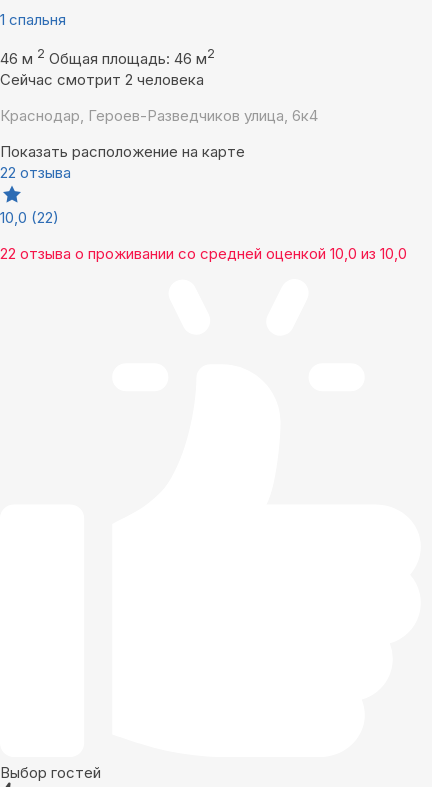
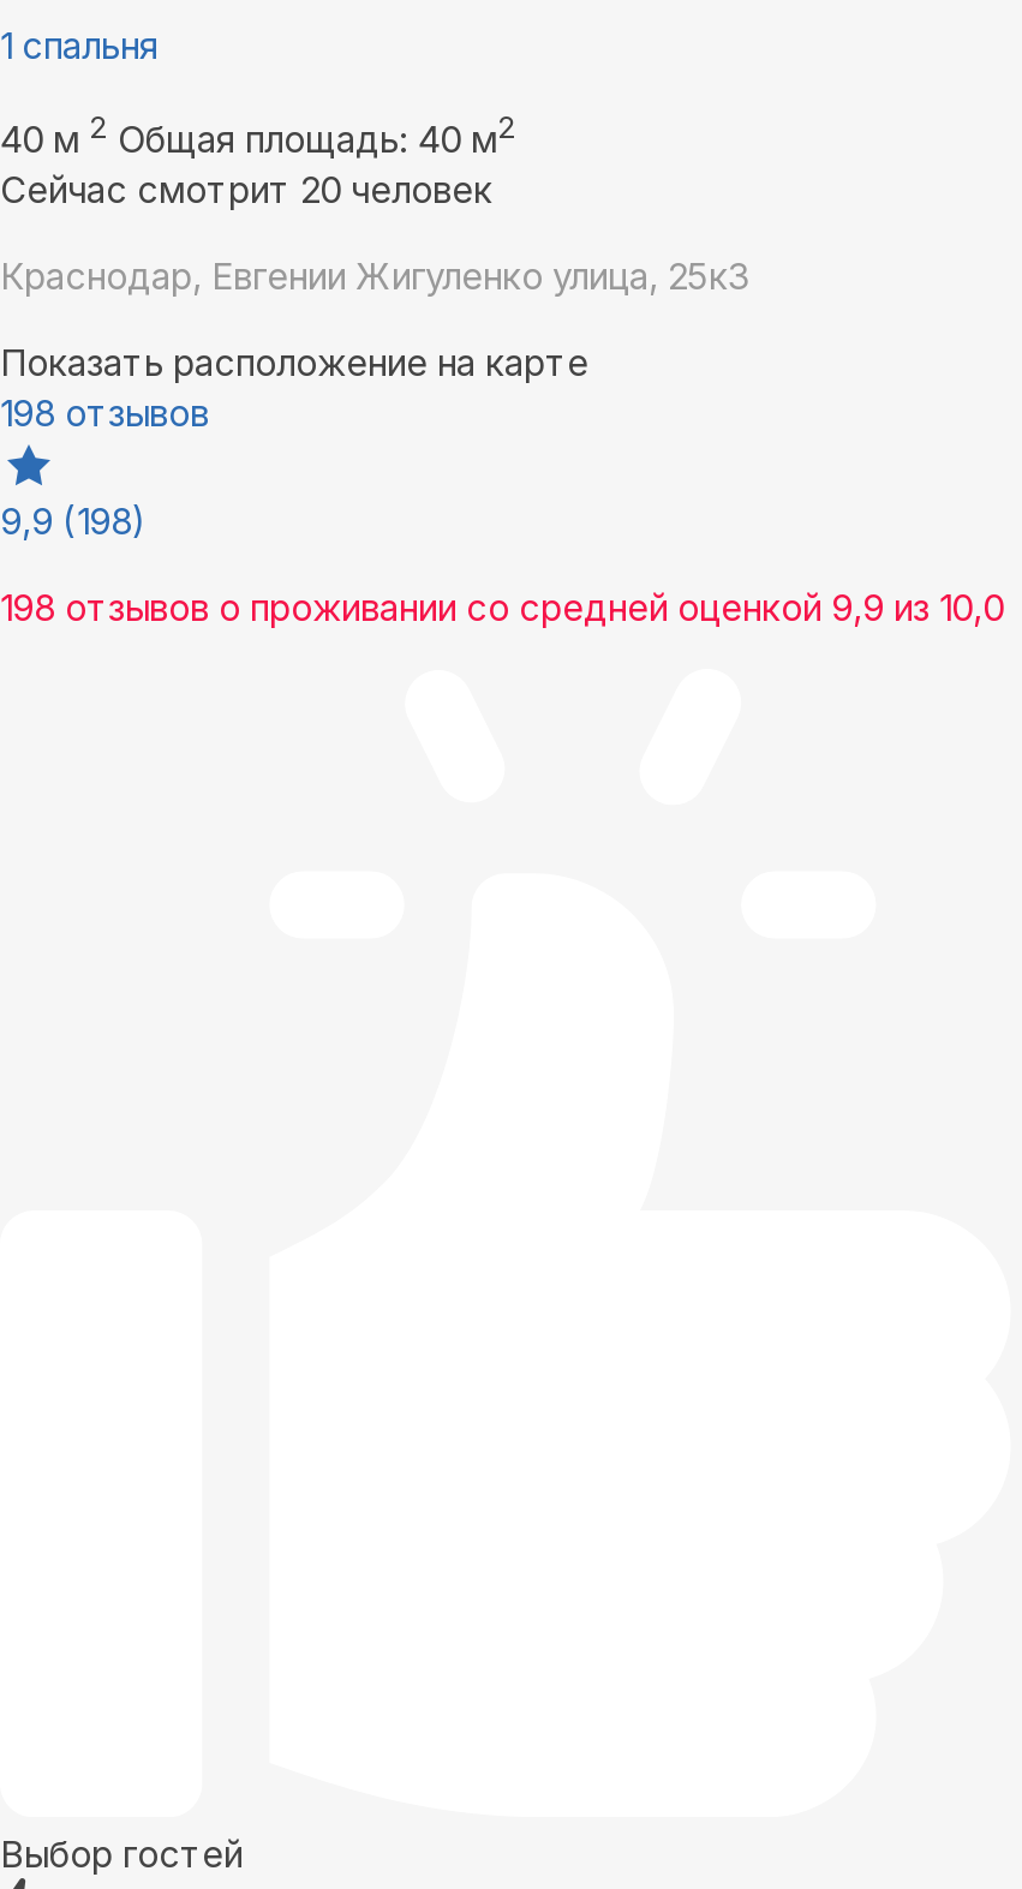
- 46 м 2 Общая площадь: 46 м2
- Сейчас смотрит 2 человека
+ 40 м 2 Общая площадь: 40 м2
+ Сейчас смотрит 20 человек

- Краснодар, Героев-Разведчиков улица, 6к4
+ Краснодар, Евгении Жигуленко улица, 25к3

- 22 отзыва
+ 198 отзывов

- 10,0 (22)
+ 9,9 (198)

- 22 отзыва о проживании со средней оценкой 10,0 из 10,0
+ 198 отзывов о проживании со средней оценкой 9,9 из 10,0
